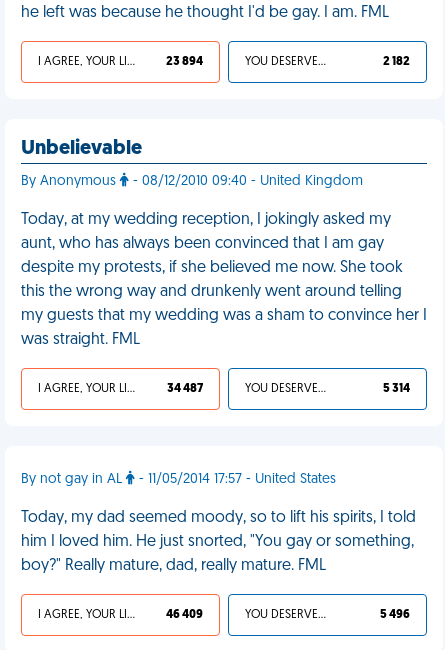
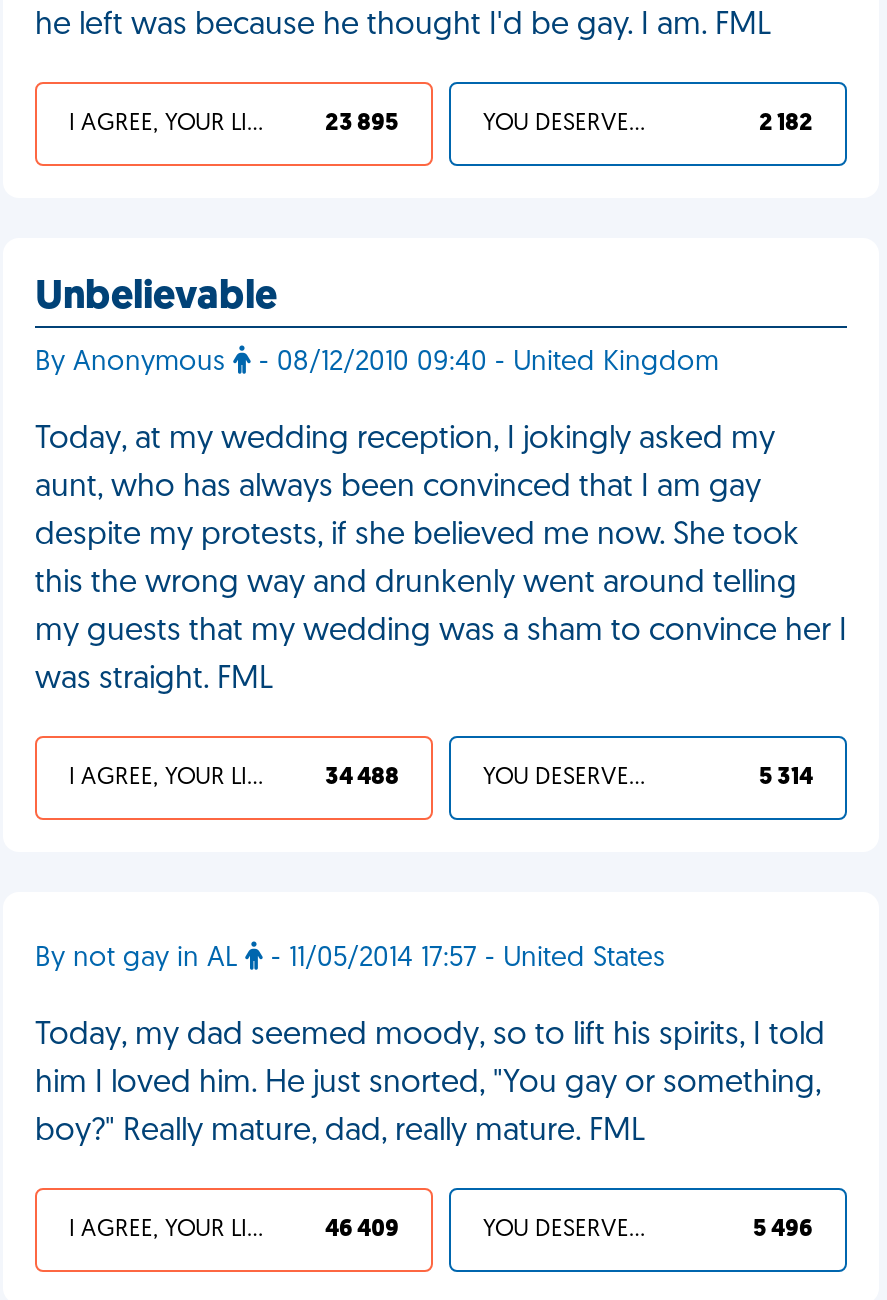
- 23 894
+ 23 895

- 34 487
+ 34 488
